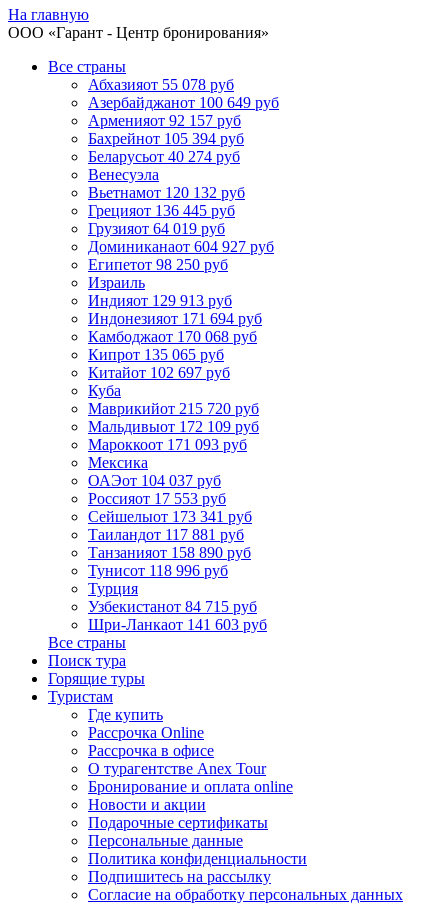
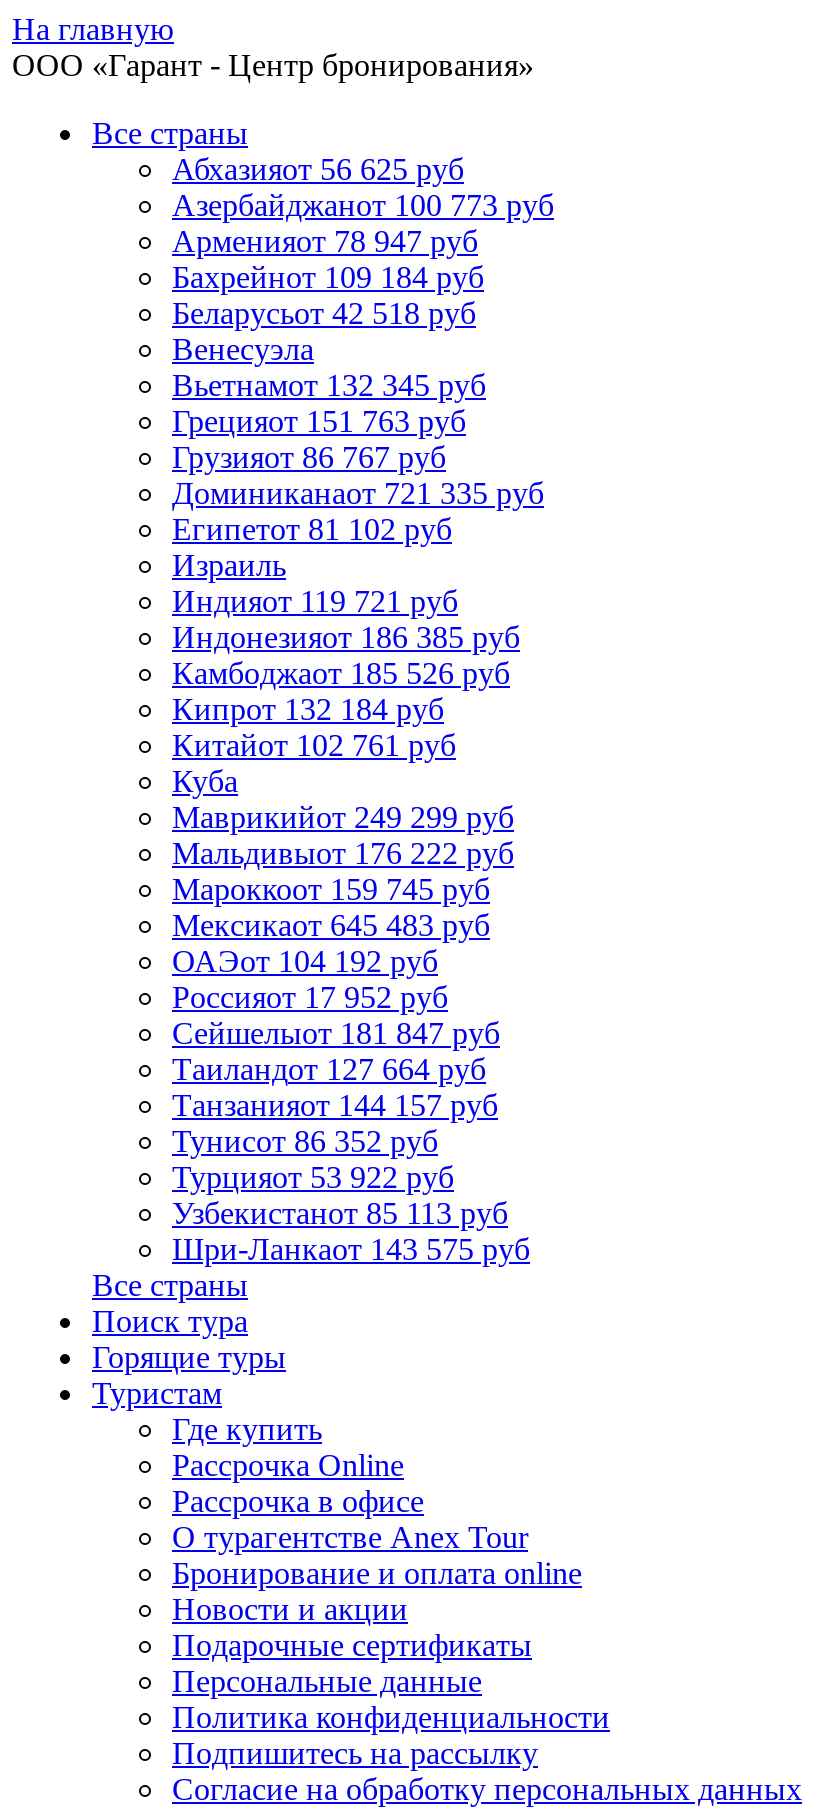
- Абхазияот 55 078 руб
+ Абхазияот 56 625 руб

- Азербайджанот 100 649 руб
+ Азербайджанот 100 773 руб

- Арменияот 92 157 руб
+ Арменияот 78 947 руб

- Бахрейнот 105 394 руб
+ Бахрейнот 109 184 руб

- Беларусьот 40 274 руб
+ Беларусьот 42 518 руб

- Вьетнамот 120 132 руб
+ Вьетнамот 132 345 руб

- Грецияот 136 445 руб
+ Грецияот 151 763 руб

- Грузияот 64 019 руб
+ Грузияот 86 767 руб

- Доминиканаот 604 927 руб
+ Доминиканаот 721 335 руб

- Египетот 98 250 руб
+ Египетот 81 102 руб

- Индияот 129 913 руб
+ Индияот 119 721 руб

- Индонезияот 171 694 руб
+ Индонезияот 186 385 руб

- Камбоджаот 170 068 руб
+ Камбоджаот 185 526 руб

- Кипрот 135 065 руб
+ Кипрот 132 184 руб

- Китайот 102 697 руб
+ Китайот 102 761 руб

- Маврикийот 215 720 руб
- Мальдивыот 172 109 руб
- Мароккоот 171 093 руб
- Мексика
- ОАЭот 104 037 руб
- Россияот 17 553 руб
- Сейшелыот 173 341 руб
- Таиландот 117 881 руб
- Танзанияот 158 890 руб
- Тунисот 118 996 руб
- Турция
- Узбекистанот 84 715 руб
- Шри-Ланкаот 141 603 руб
+ Маврикийот 249 299 руб
+ Мальдивыот 176 222 руб
+ Мароккоот 159 745 руб
+ Мексикаот 645 483 руб
+ ОАЭот 104 192 руб
+ Россияот 17 952 руб
+ Сейшелыот 181 847 руб
+ Таиландот 127 664 руб
+ Танзанияот 144 157 руб
+ Тунисот 86 352 руб
+ Турцияот 53 922 руб
+ Узбекистанот 85 113 руб
+ Шри-Ланкаот 143 575 руб
